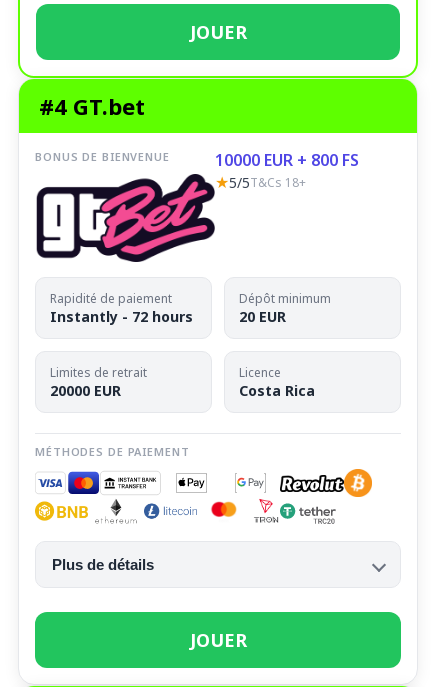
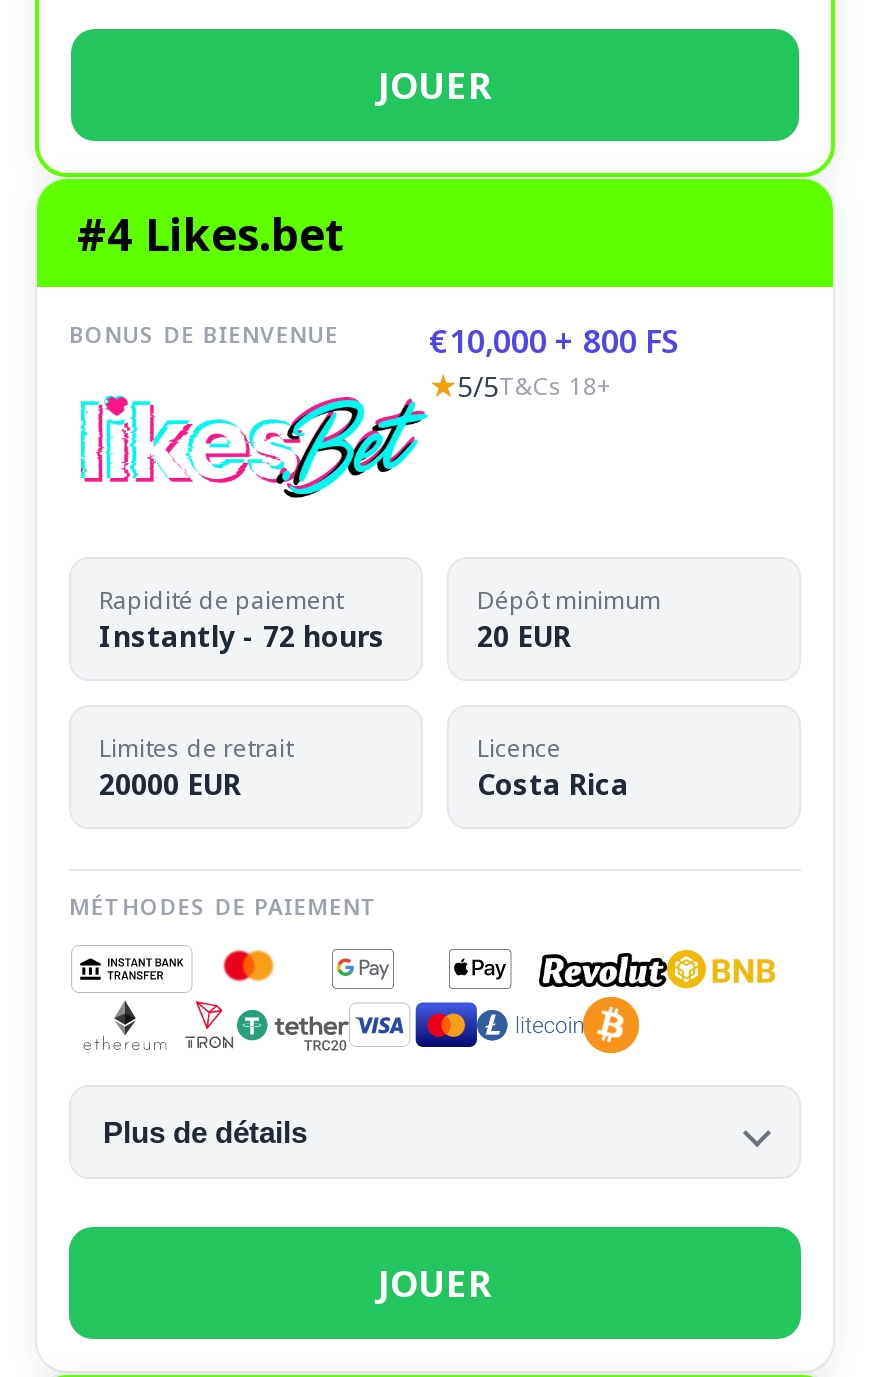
- #4 GT.bet
+ #4 Likes.bet

- 10000 EUR + 800 FS
+ €10,000 + 800 FS

- [image]
+ [image]

- [image]
+ [image]
